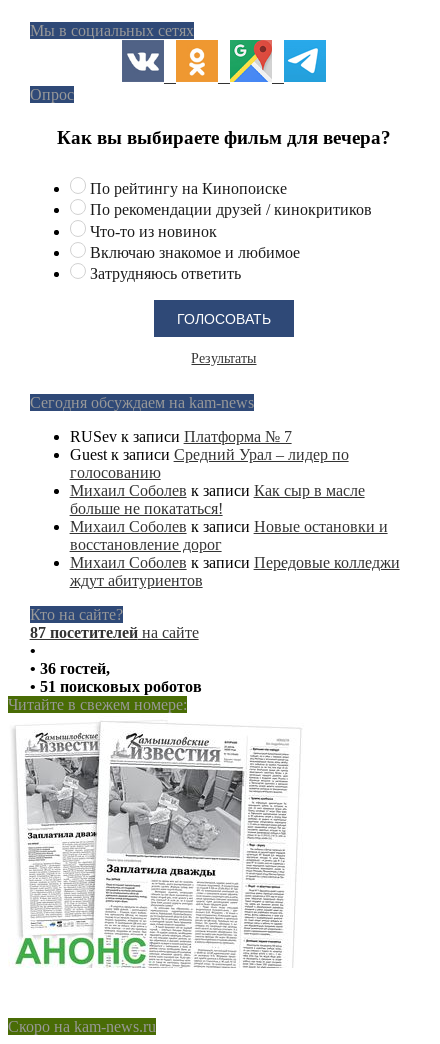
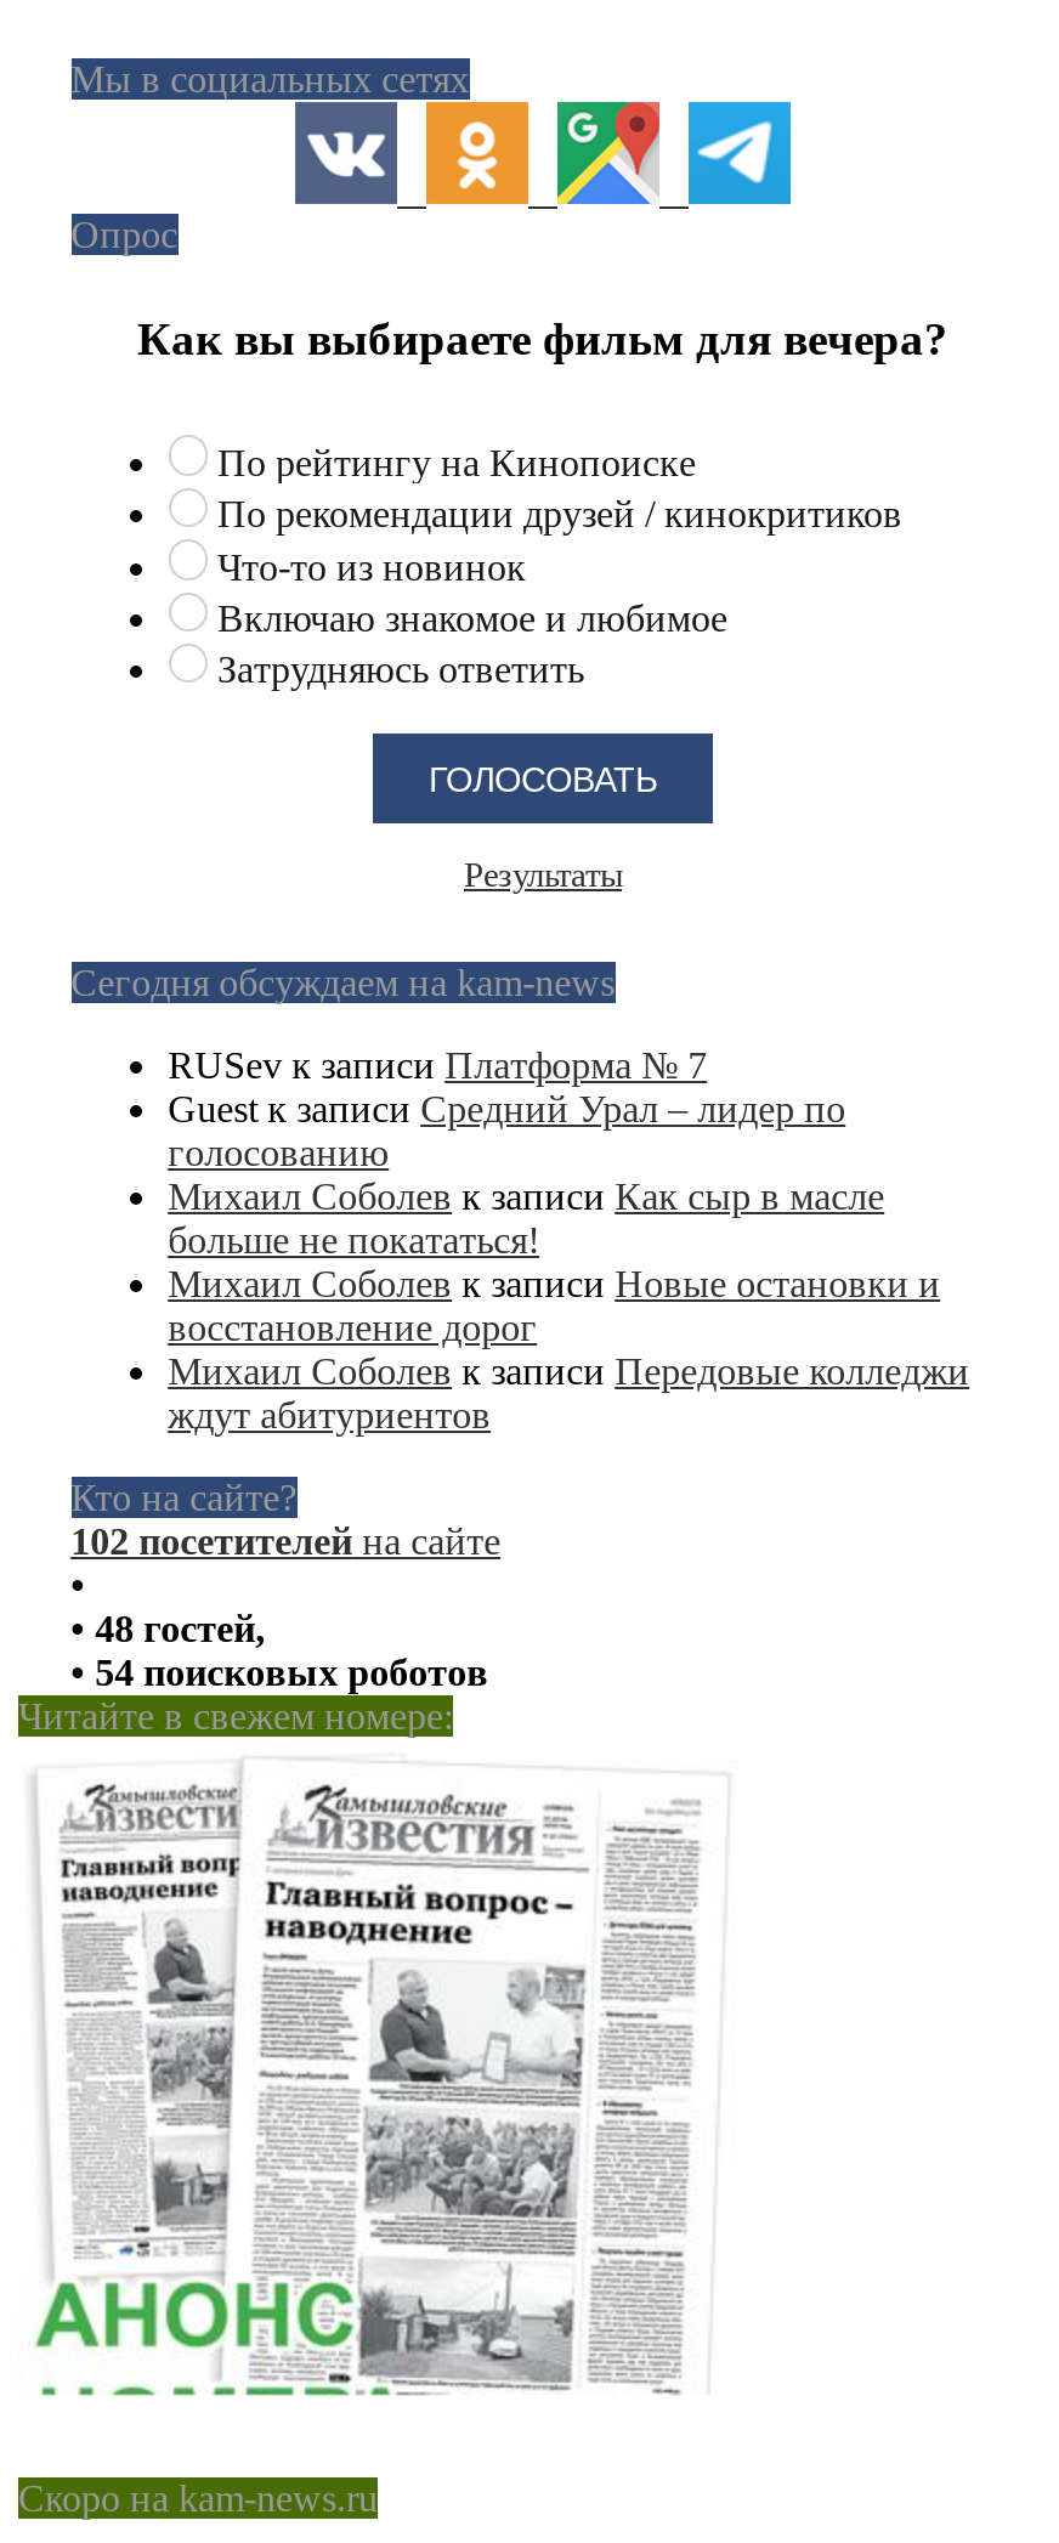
- 87 посетителей на сайте
+ 102 посетителей на сайте

- • 36 гостей,
+ • 48 гостей,

- • 51 поисковых роботов
+ • 54 поисковых роботов

- [image]
+ [image]
